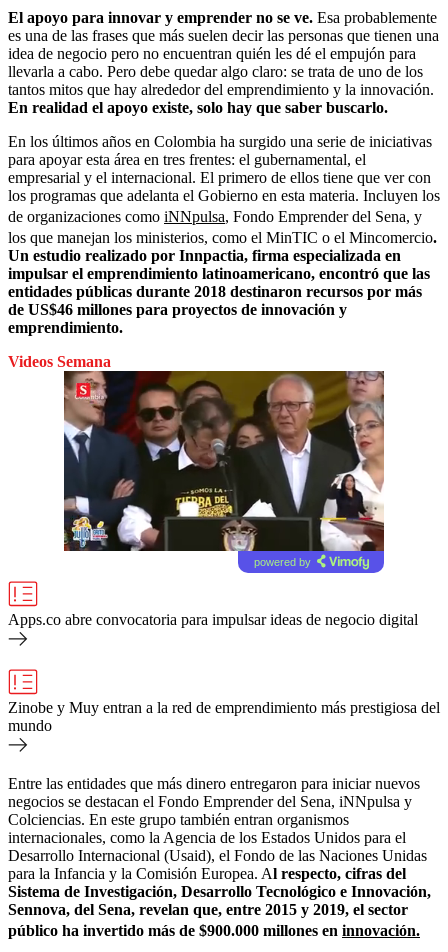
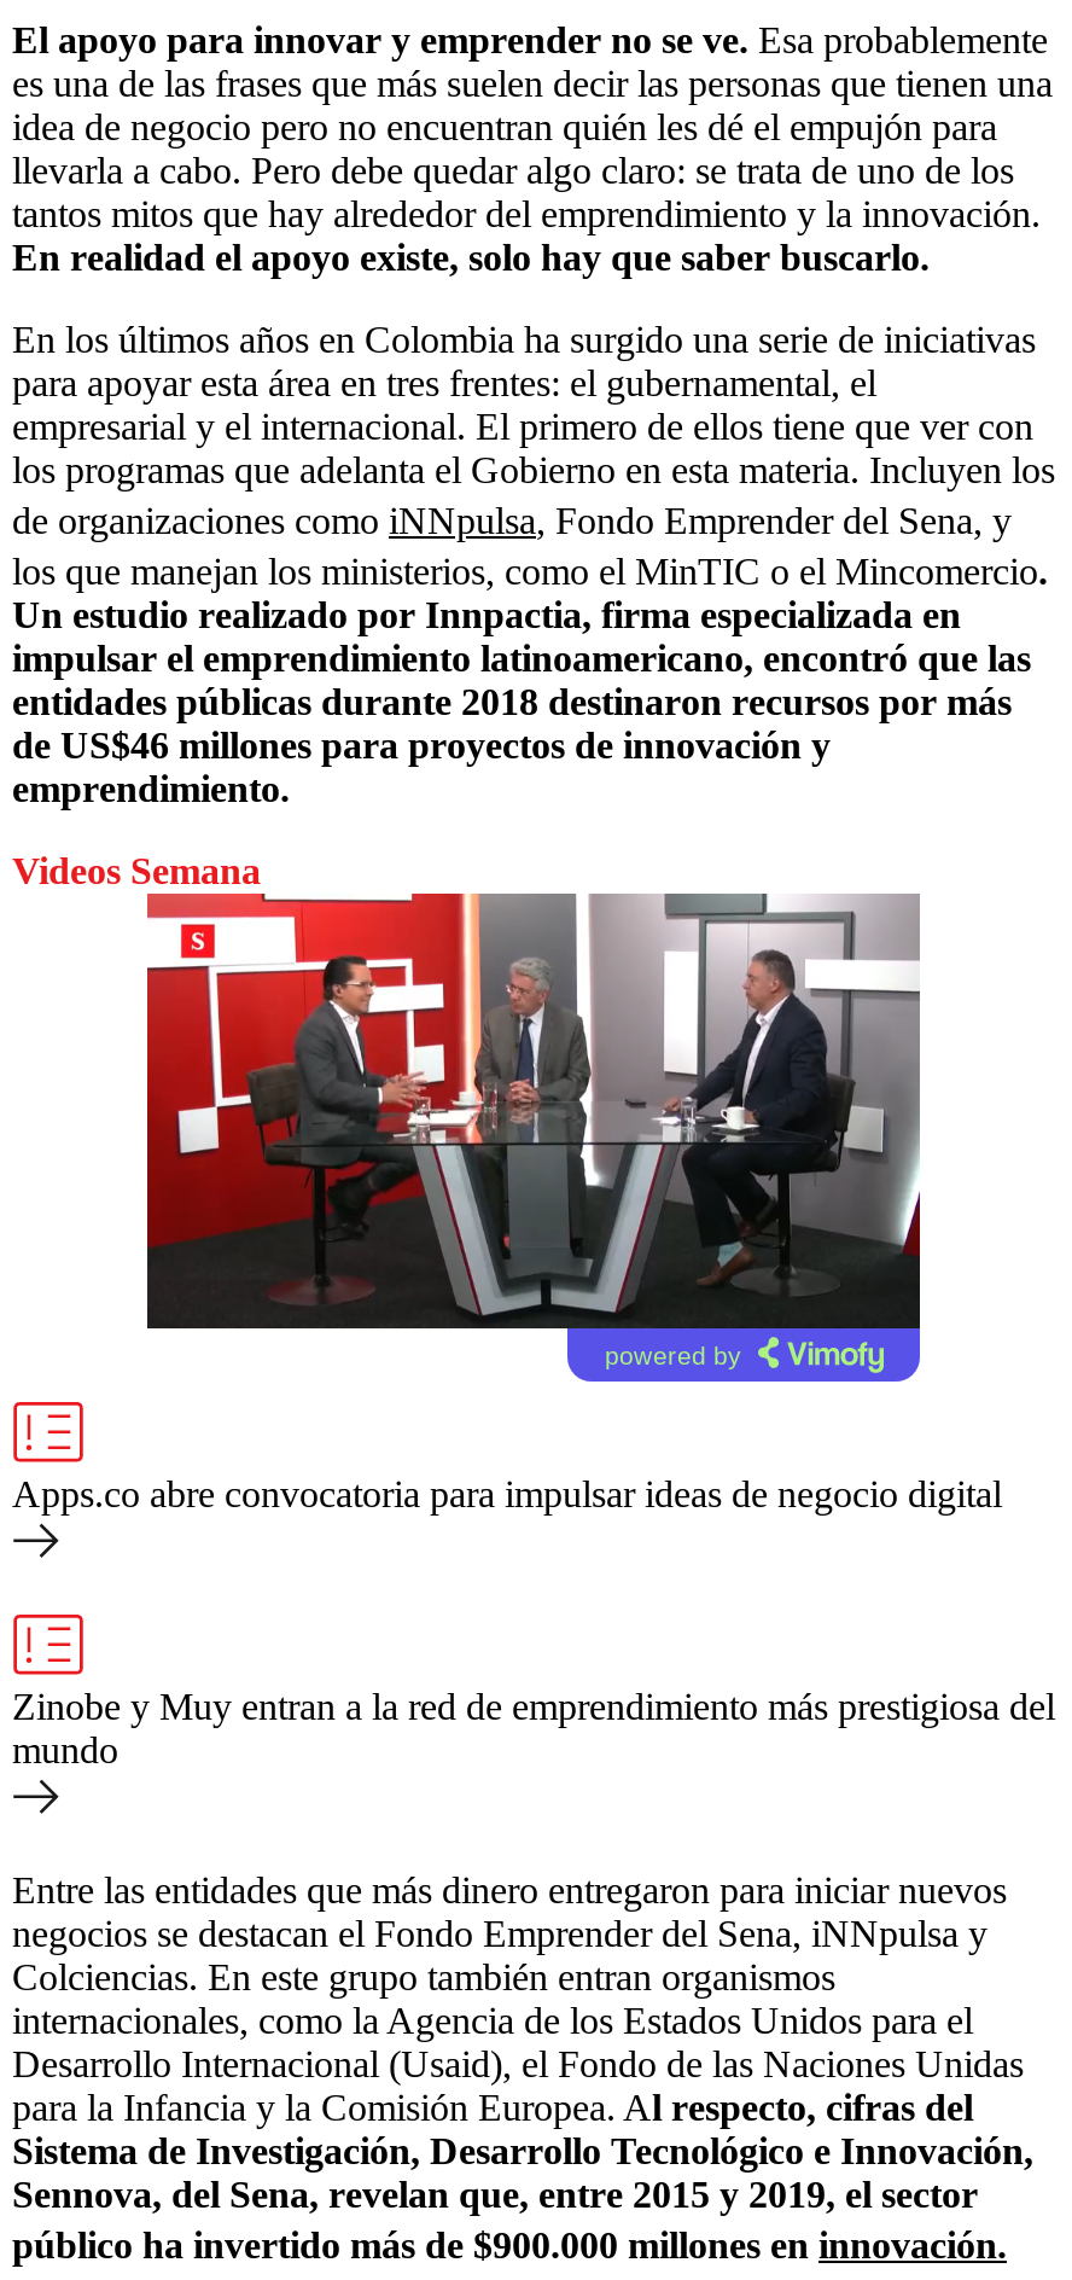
- [image]
+ [image]
